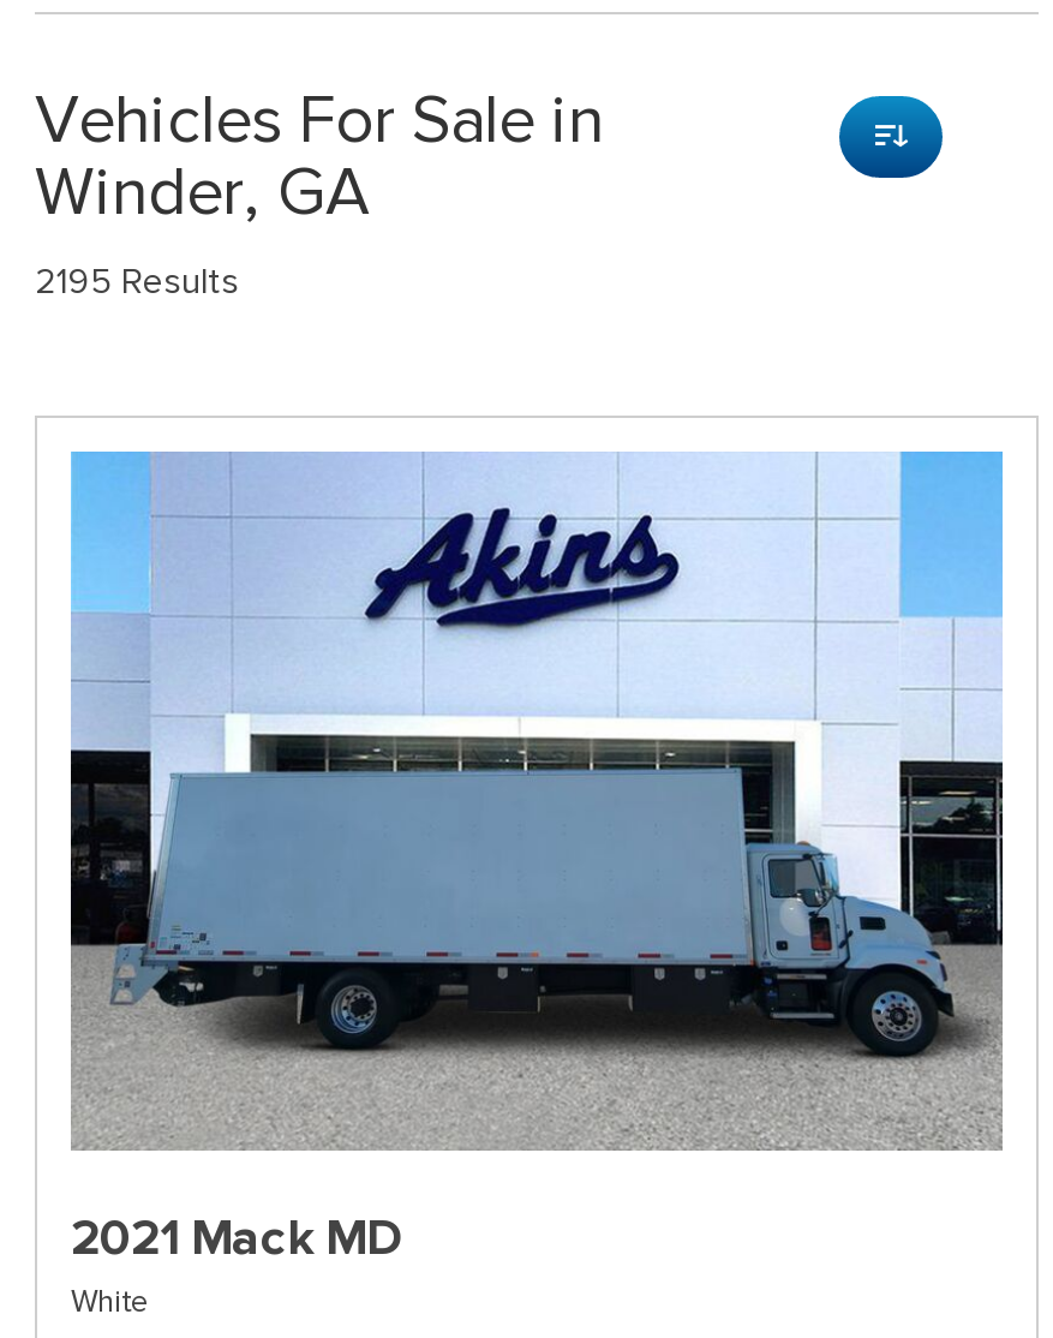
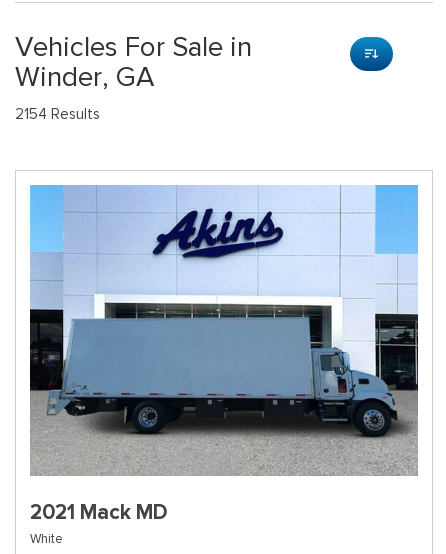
- 2195 Results
+ 2154 Results
